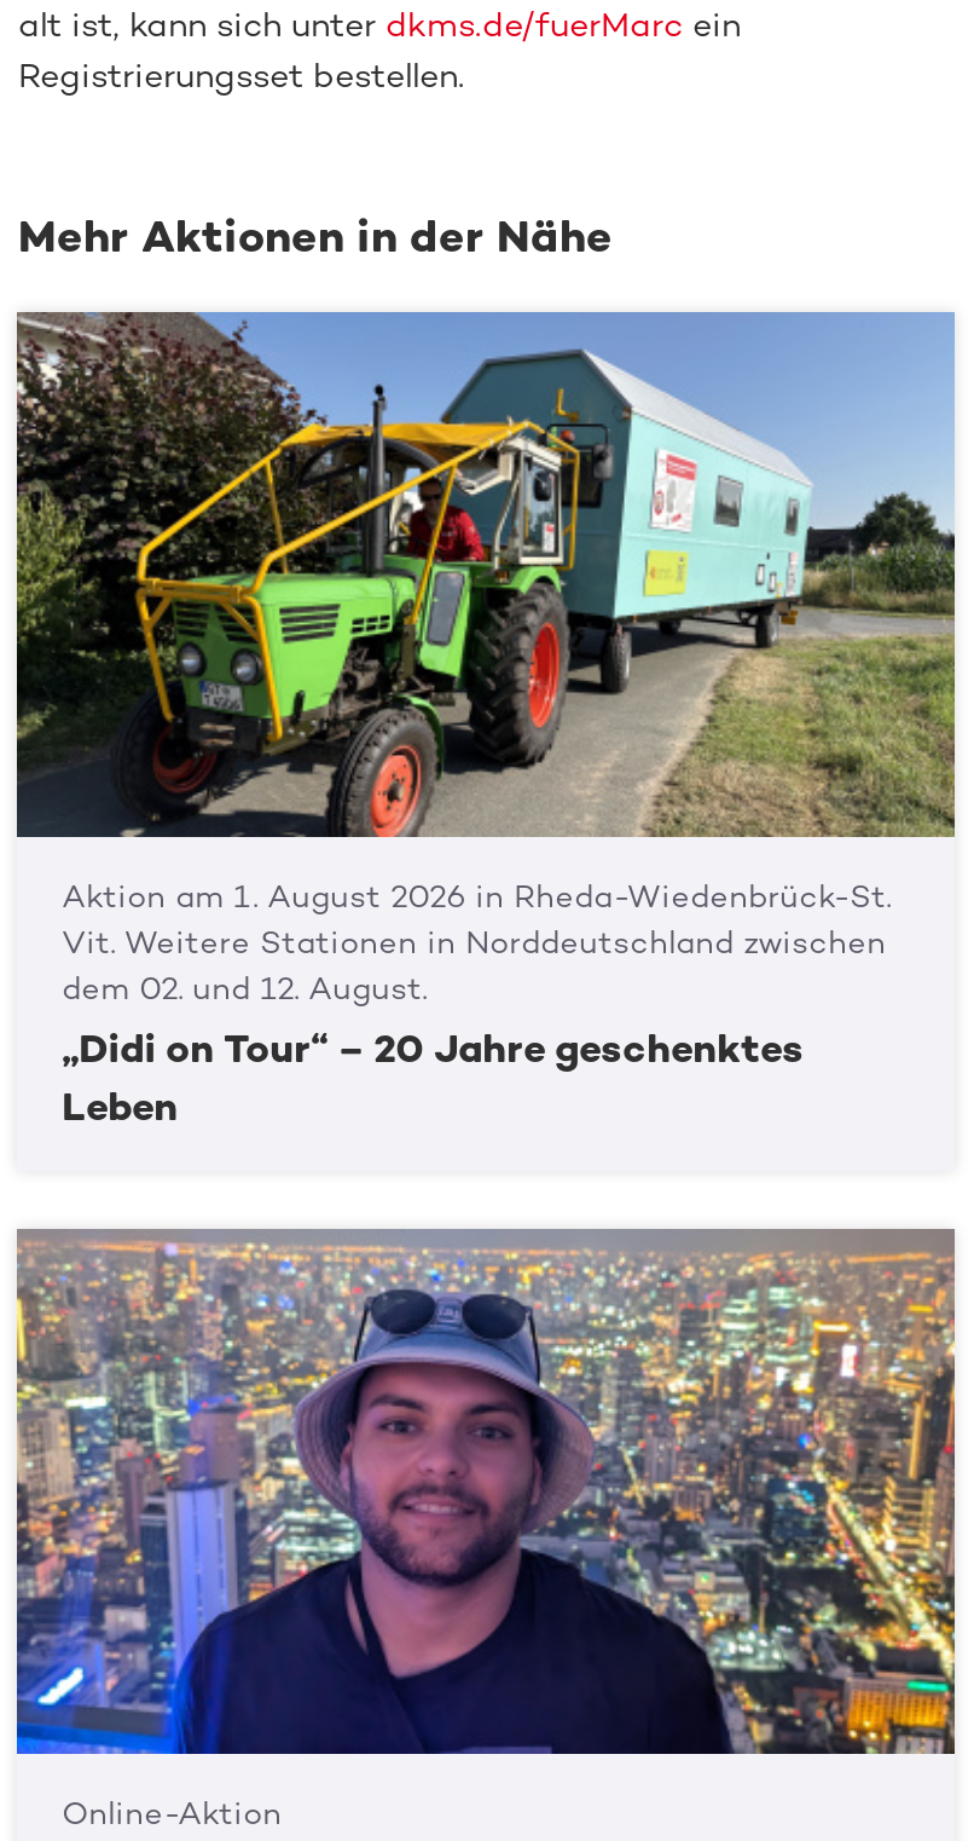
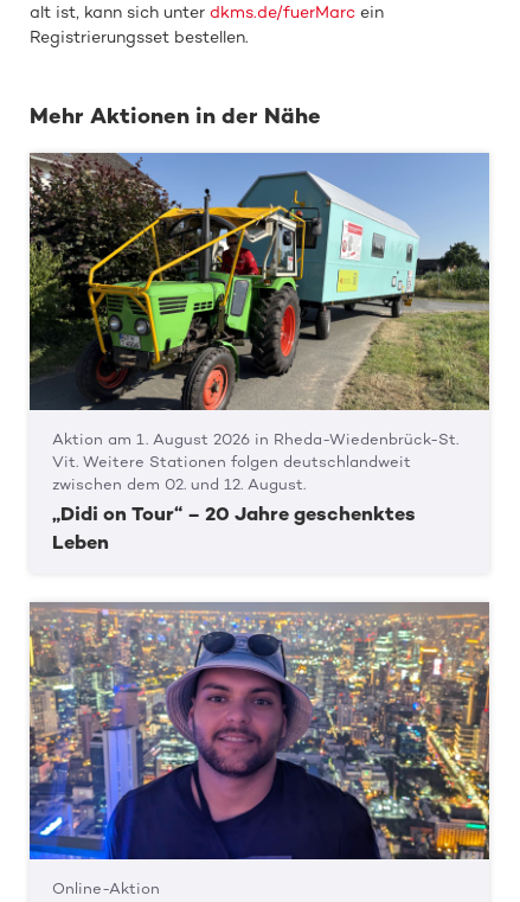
- Vit. Weitere Stationen in Norddeutschland zwischen
- dem 02. und 12. August.
+ Vit. Weitere Stationen folgen deutschlandweit
+ zwischen dem 02. und 12. August.
